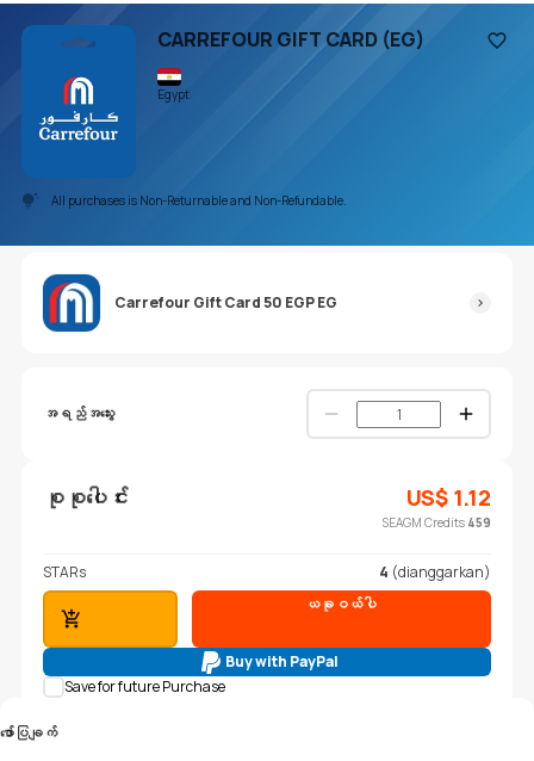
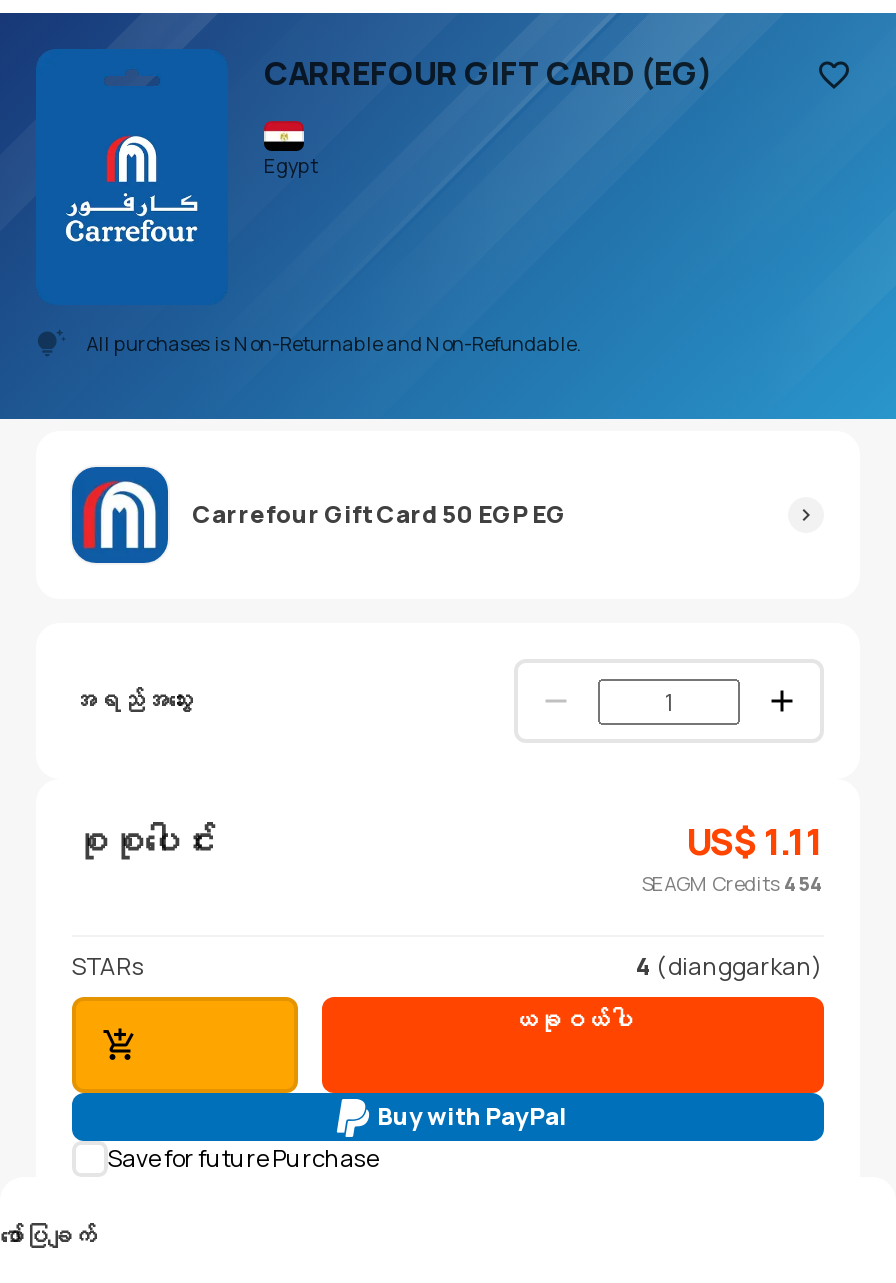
- US$1.12
- SEAGM Credits 459
+ US$1.11
+ SEAGM Credits 454
